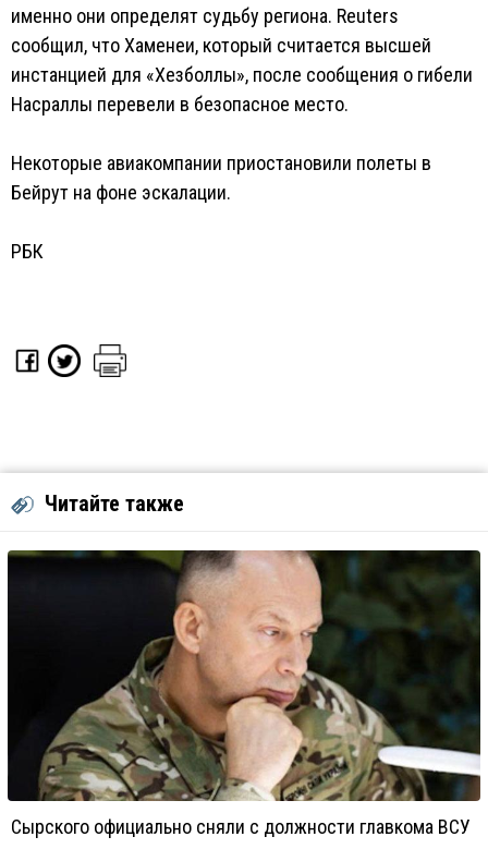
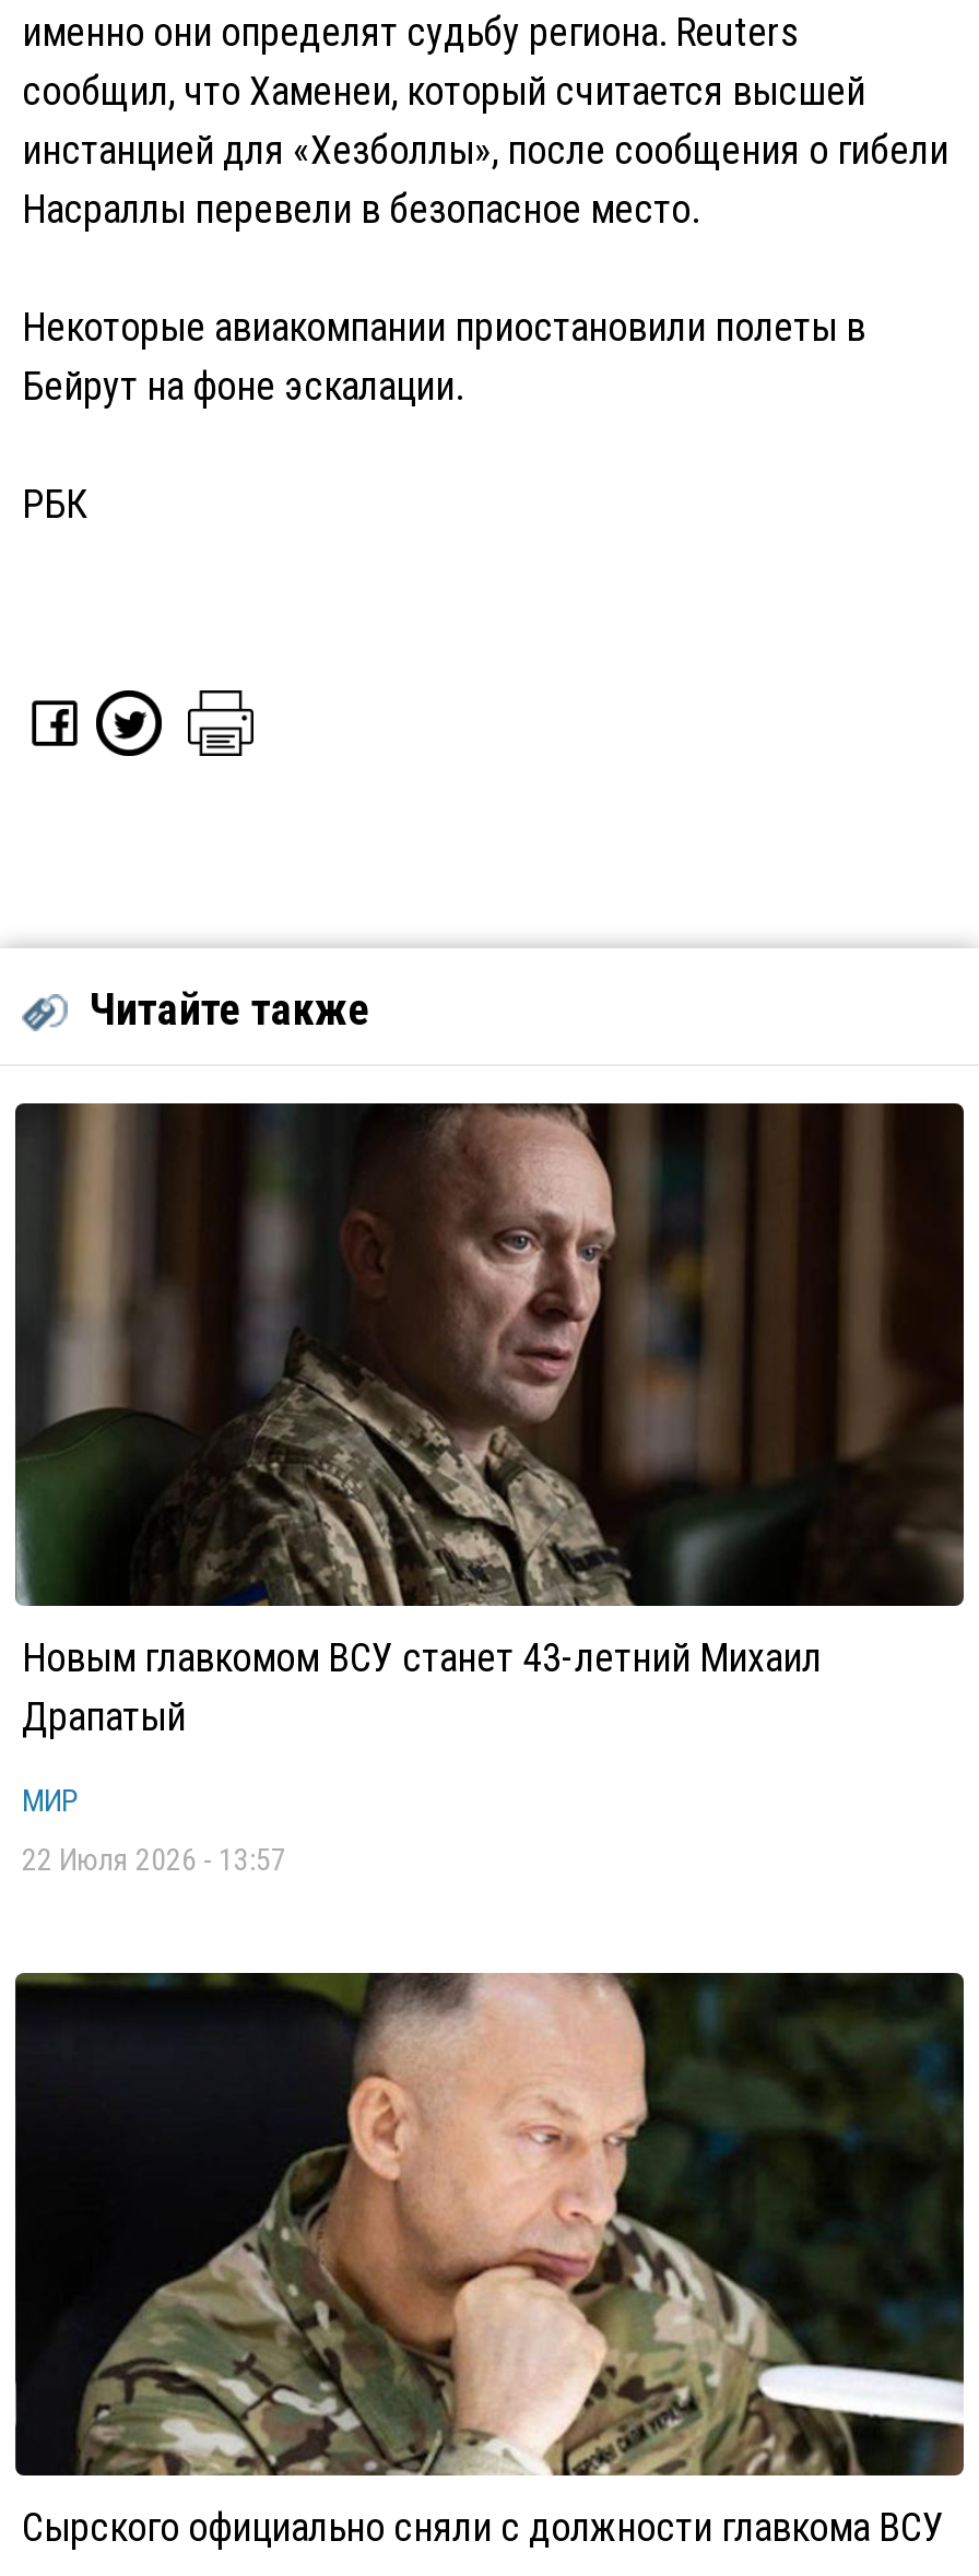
+ [image]
+ Новым главкомом ВСУ станет 43-летний Михаил
+ Драпатый
+ МИР
+ 22 Июля 2026 - 13:57
